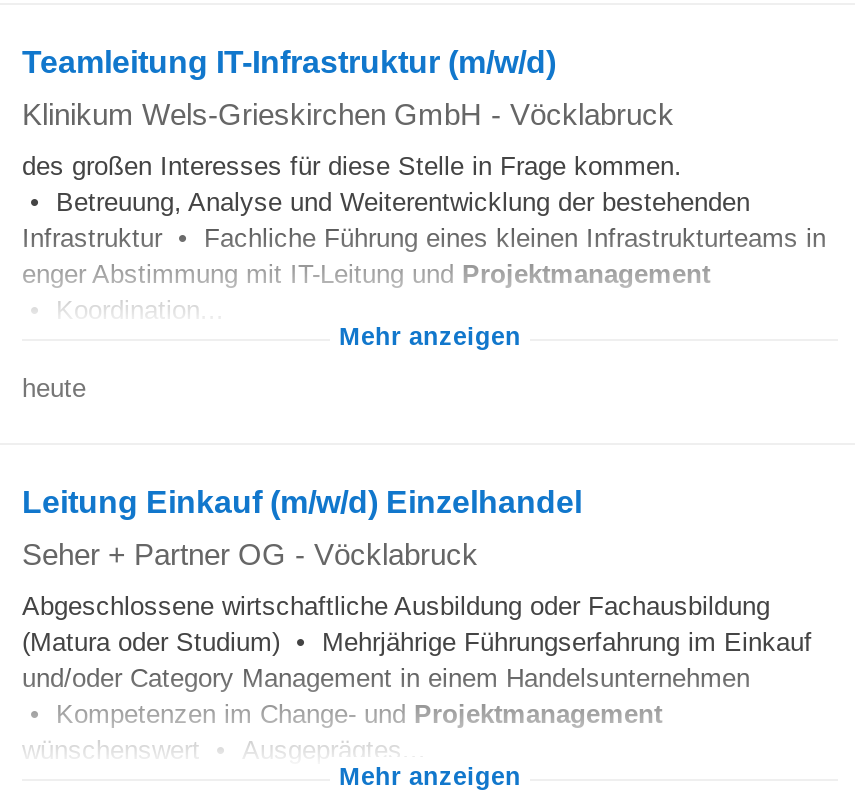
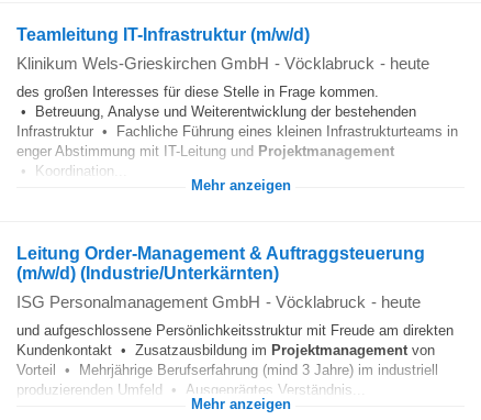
- Klinikum Wels-Grieskirchen GmbH - Vöcklabruck
+ Klinikum Wels-Grieskirchen GmbH - Vöcklabruck - heute

- heute
- Leitung Einkauf (m/w/d) Einzelhandel
- Seher + Partner OG - Vöcklabruck
- Abgeschlossene wirtschaftliche Ausbildung oder Fachausbildung
- (Matura oder Studium) • Mehrjährige Führungserfahrung im Einkauf
- und/oder Category Management in einem Handelsunternehmen
- • Kompetenzen im Change- und Projektmanagement
- wünschenswert • Ausgeprägtes...
+ Leitung Order-Management & Auftraggsteuerung
+ (m/w/d) (Industrie/Unterkärnten)
+ ISG Personalmanagement GmbH - Vöcklabruck - heute
+ und aufgeschlossene Persönlichkeitsstruktur mit Freude am direkten
+ Kundenkontakt • Zusatzausbildung im Projektmanagement von
+ Vorteil • Mehrjährige Berufserfahrung (mind 3 Jahre) im industriell
+ produzierenden Umfeld • Ausgeprägtes Verständnis...
